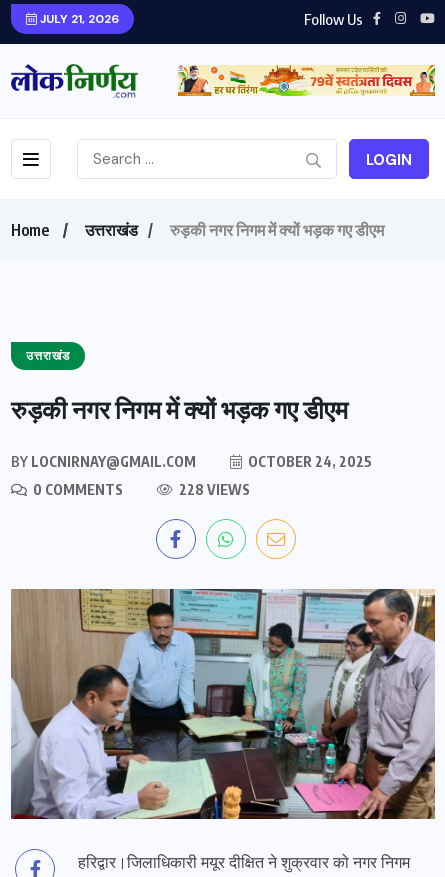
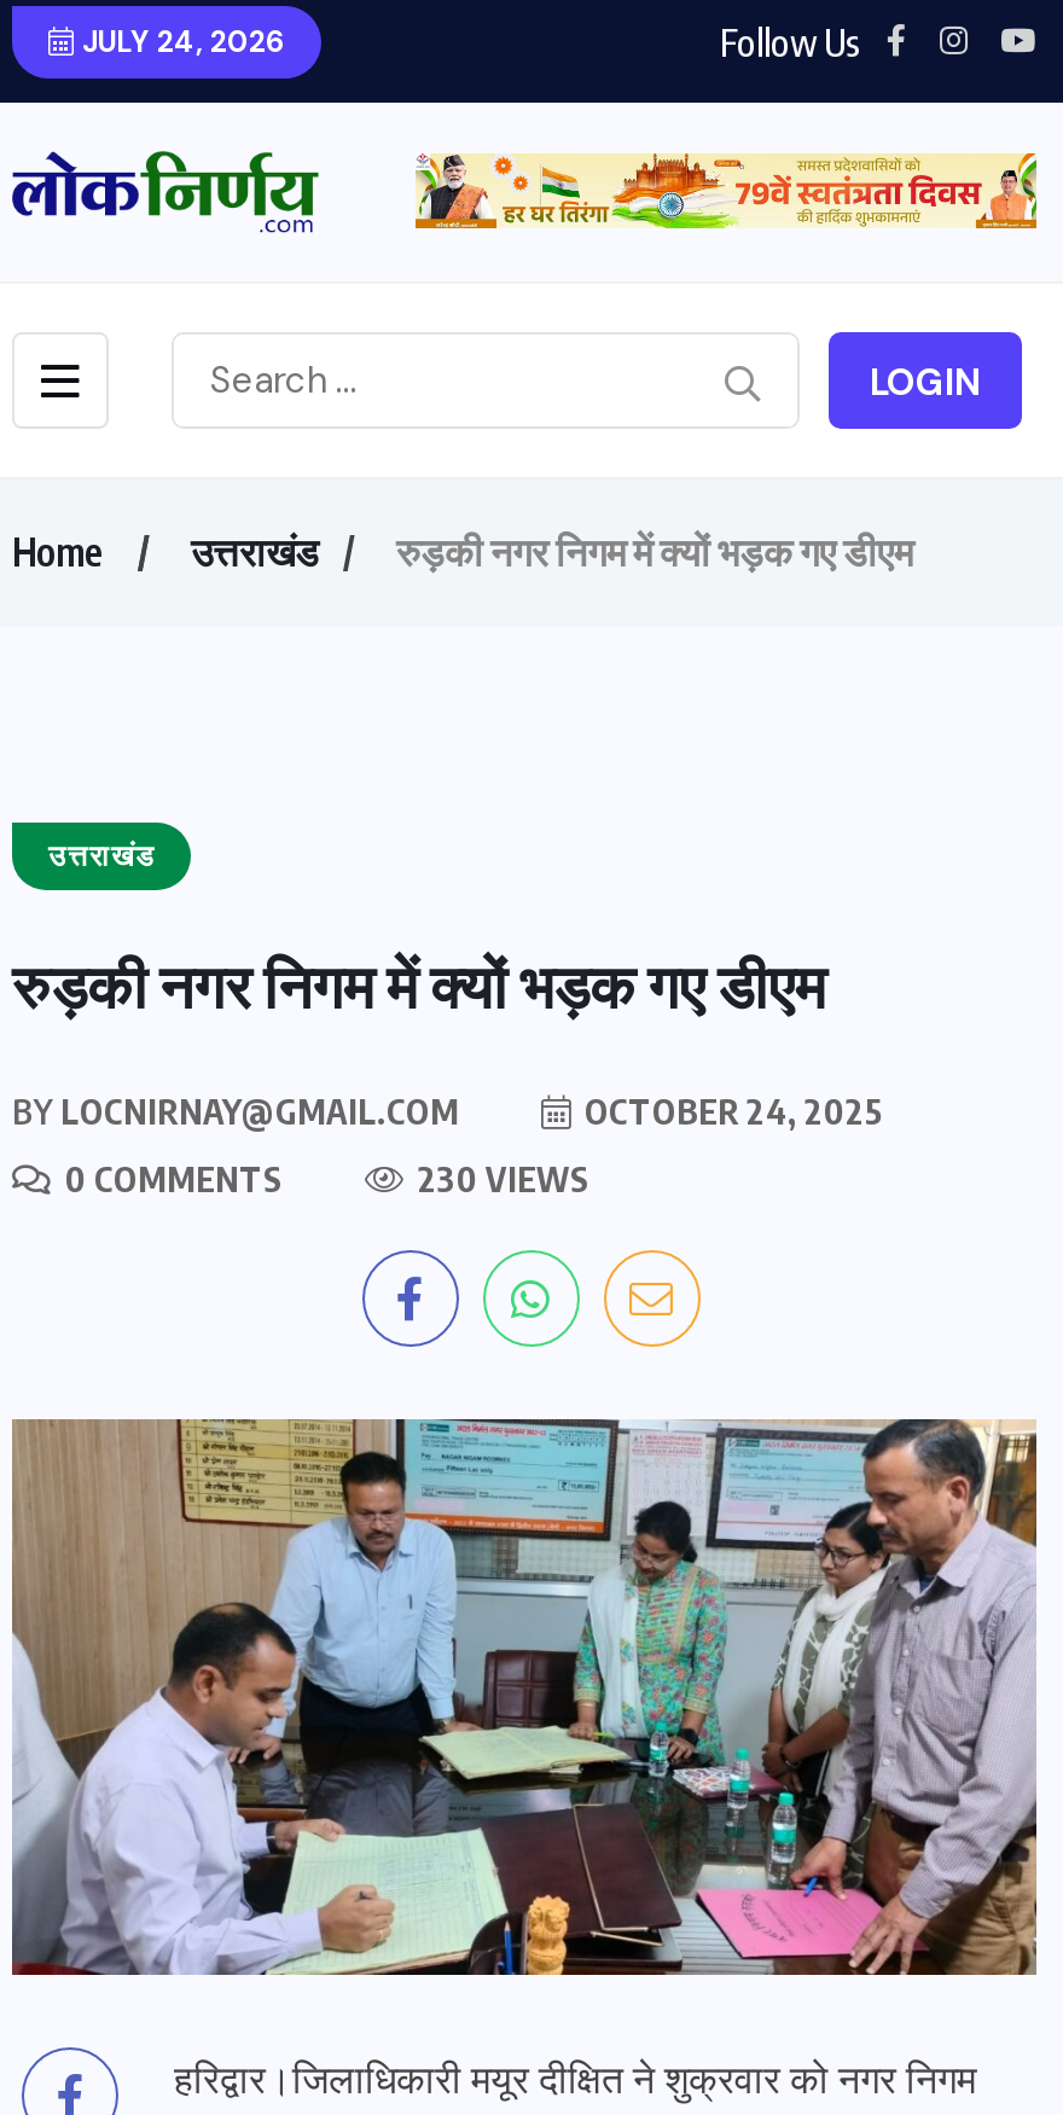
- JULY 21, 2026
+ JULY 24, 2026

- 228 VIEWS
+ 230 VIEWS
